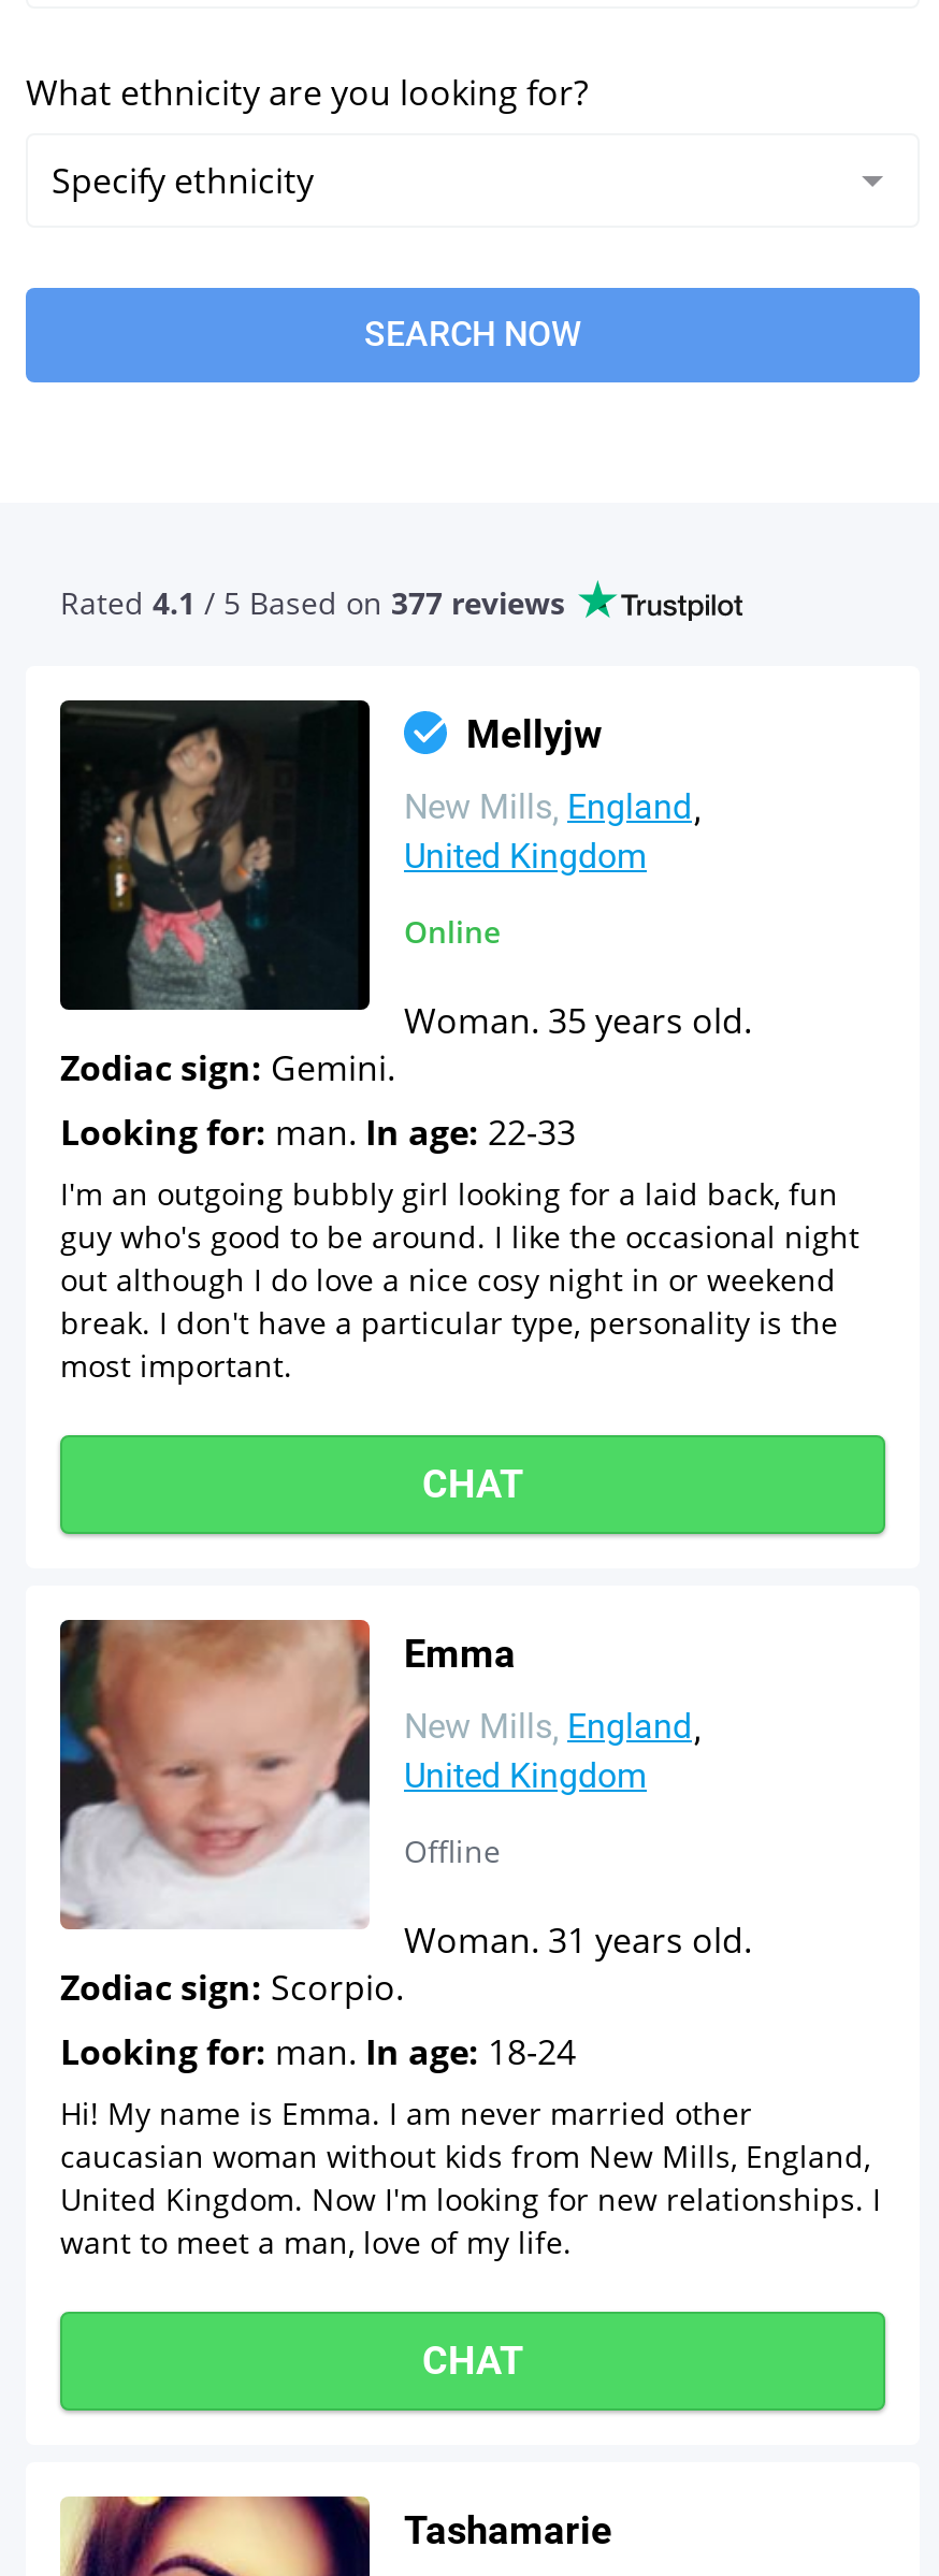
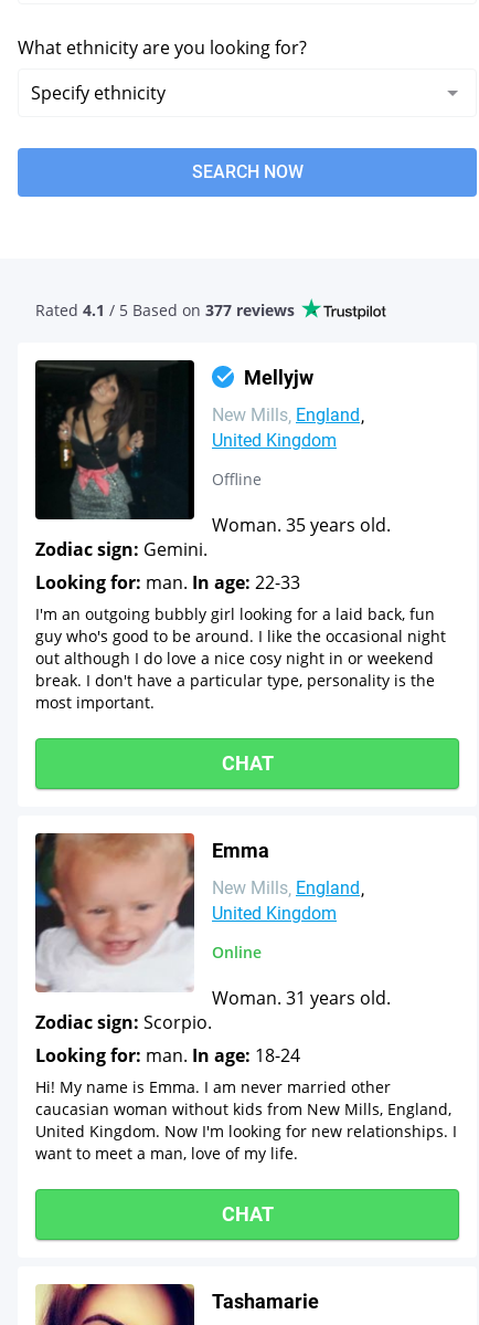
moved down: Online

moved up: Offline
